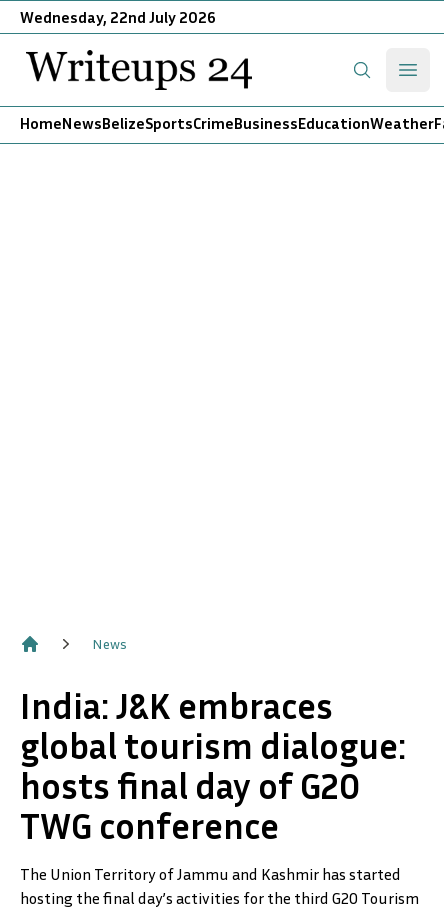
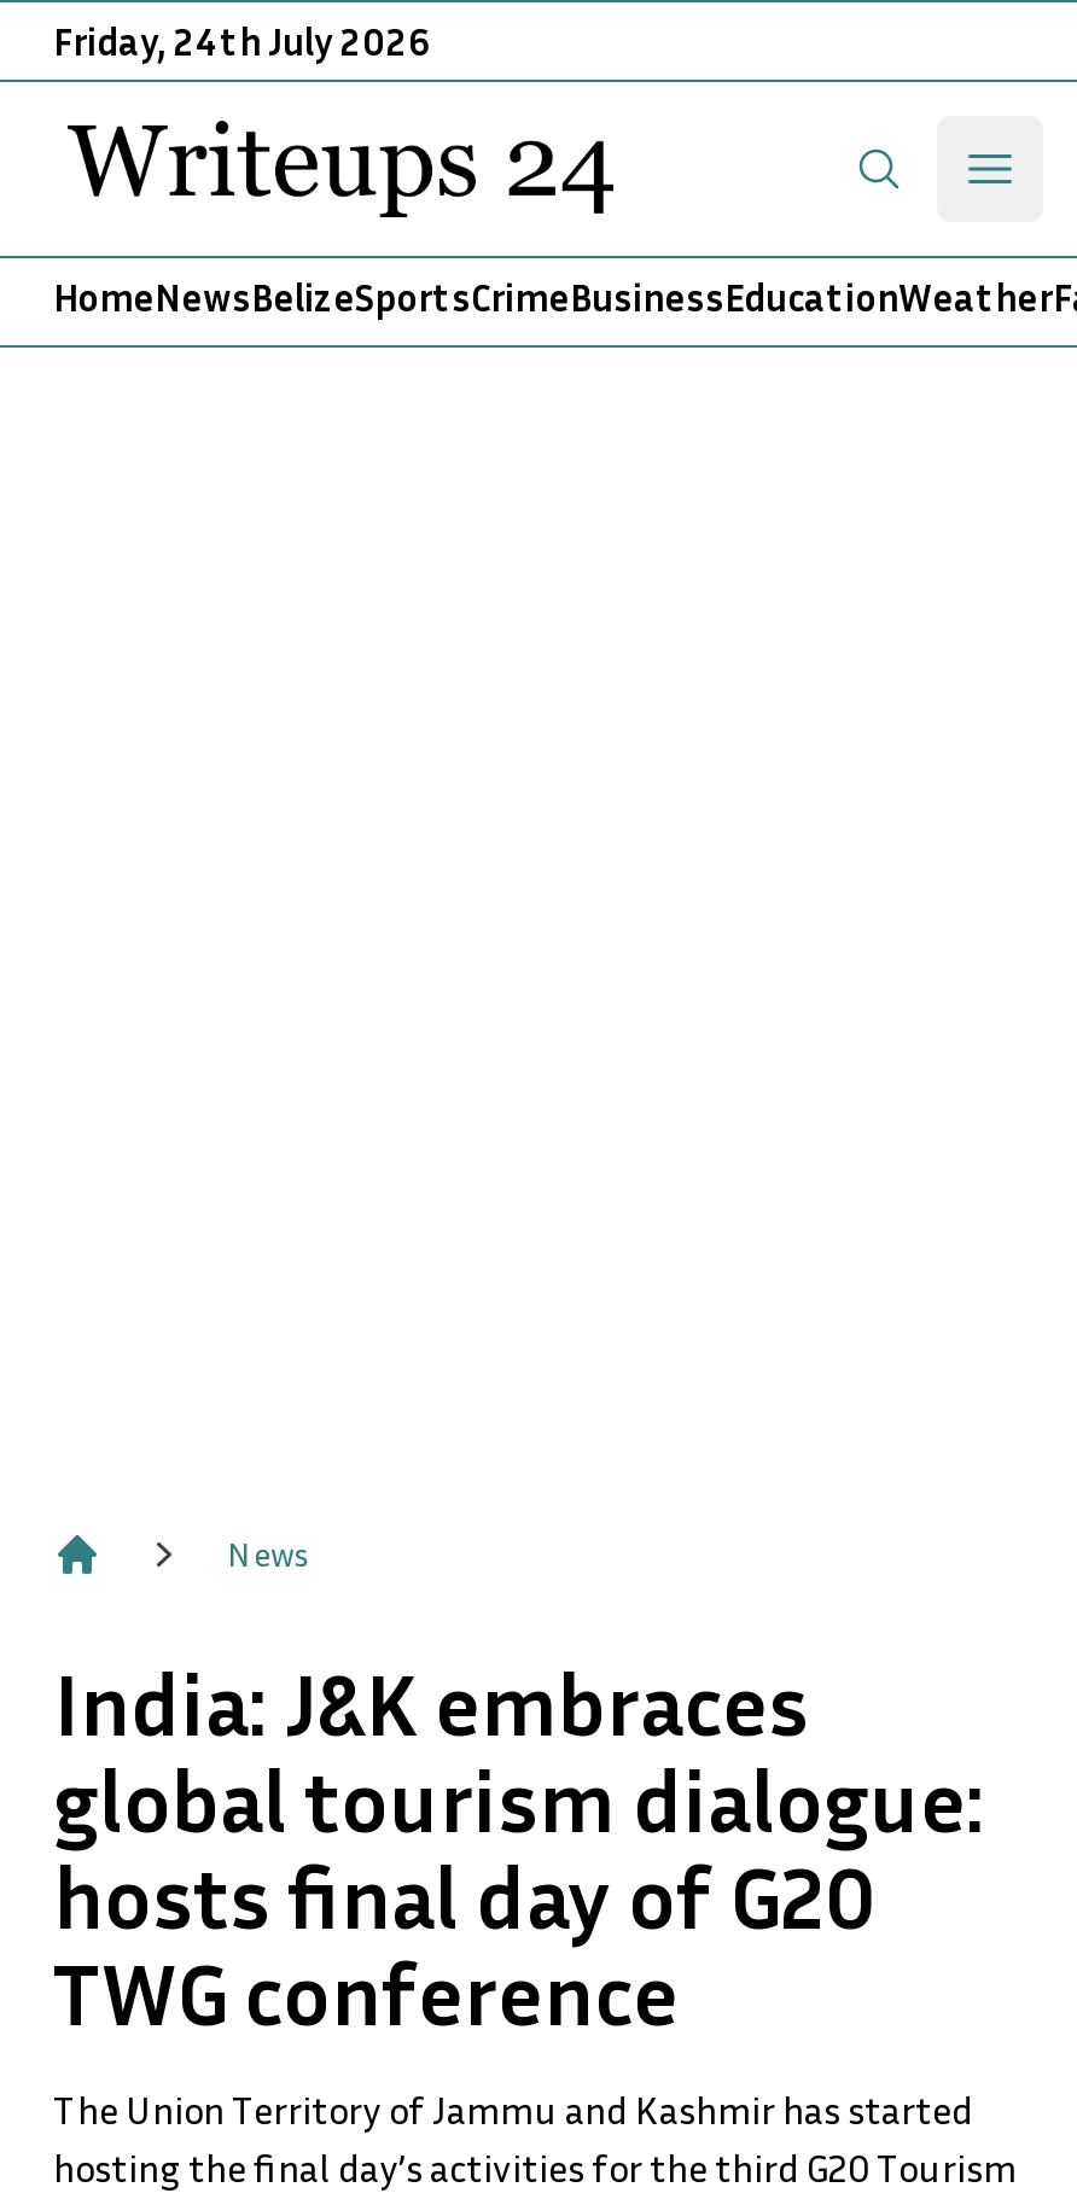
- Wednesday, 22nd July 2026
+ Friday, 24th July 2026
